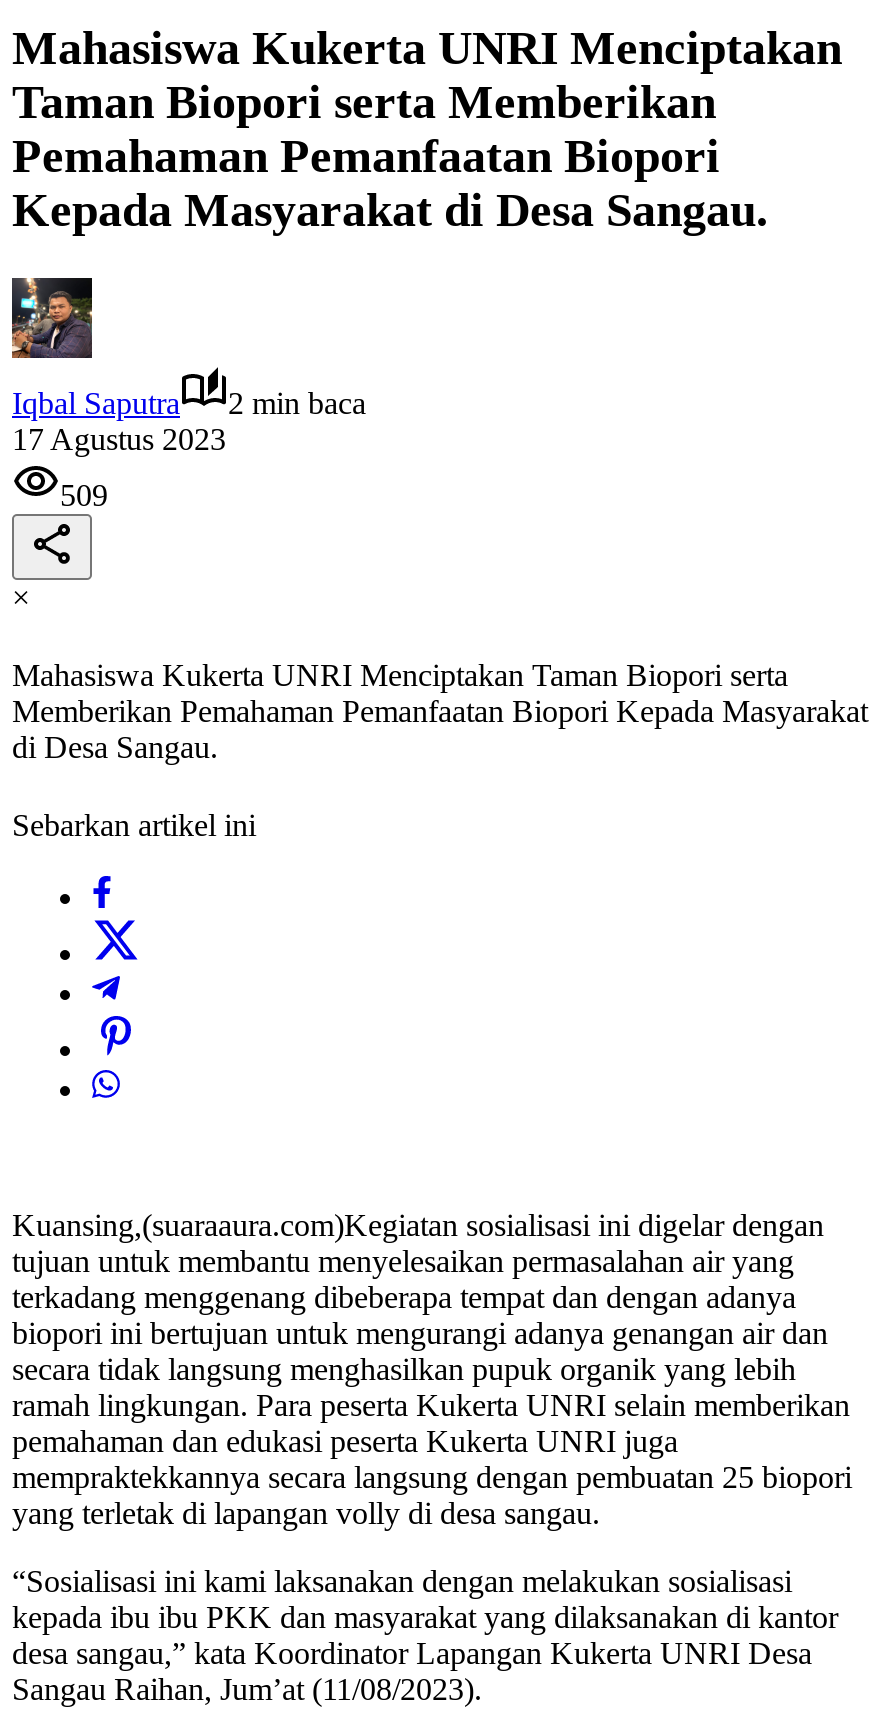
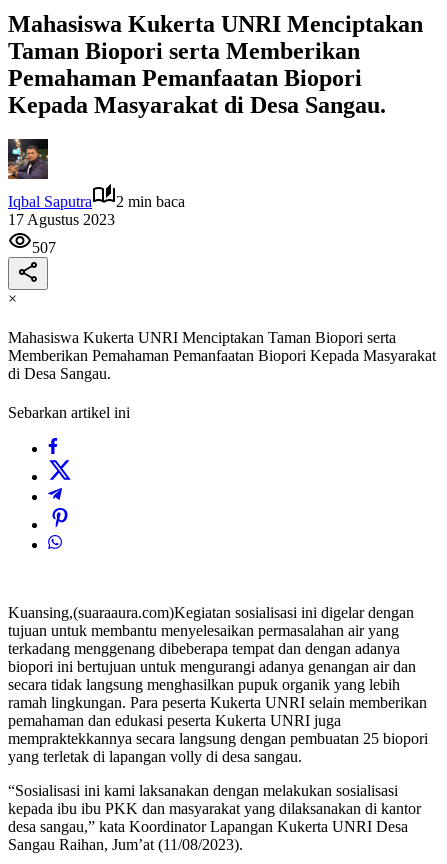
- 509
+ 507
